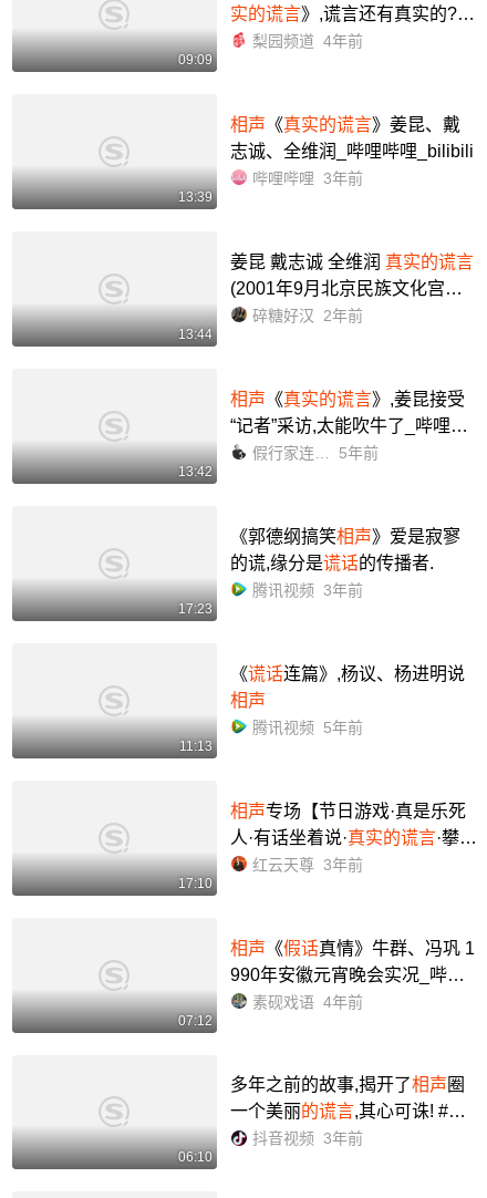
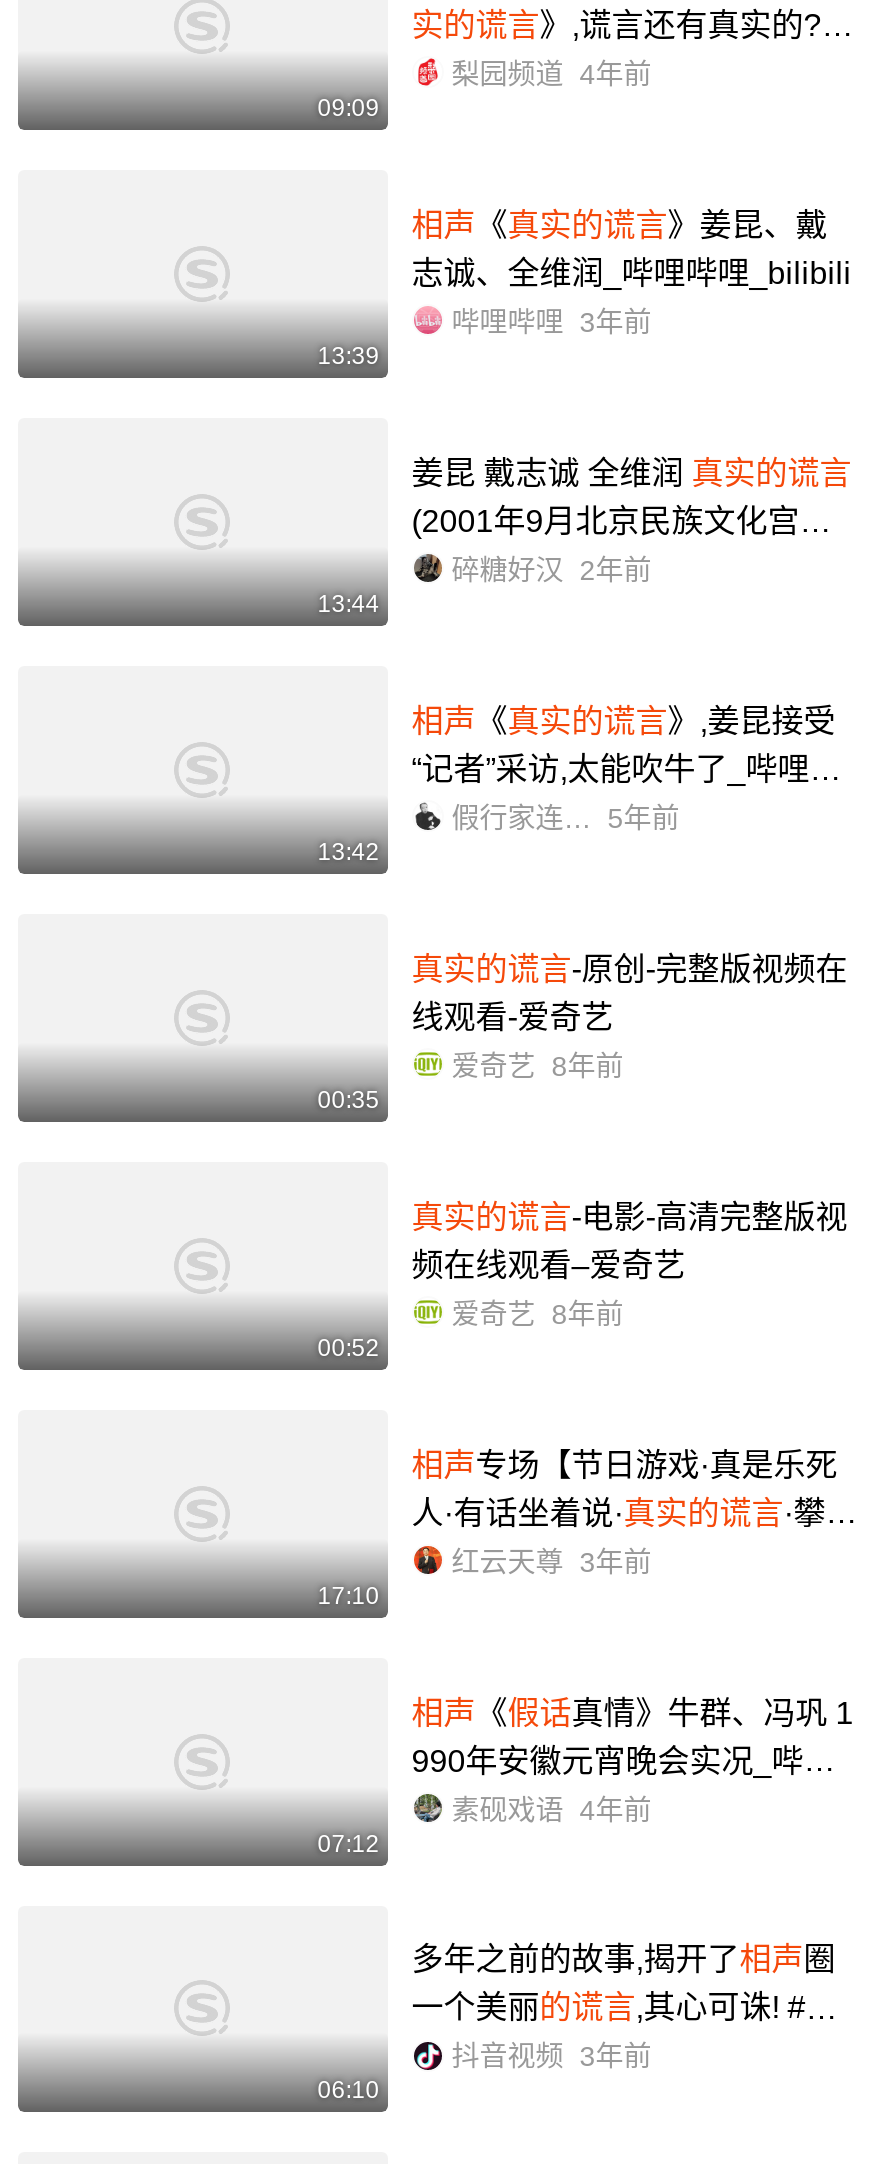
- 《郭德纲搞笑相声》爱是寂寥
- 的谎,缘分是谎话的传播者.
+ 真实的谎言-原创-完整版视频在
+ 线观看-爱奇艺

- 腾讯视频 3年前
+ 爱奇艺 8年前

- 17:23
+ 00:35

- 《谎话连篇》,杨议、杨进明说
- 相声
+ 真实的谎言-电影-高清完整版视
+ 频在线观看–爱奇艺

- 腾讯视频 5年前
+ 爱奇艺 8年前

- 11:13
+ 00:52
